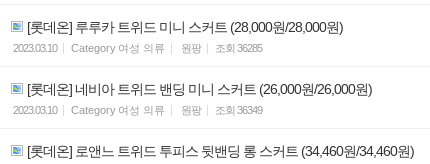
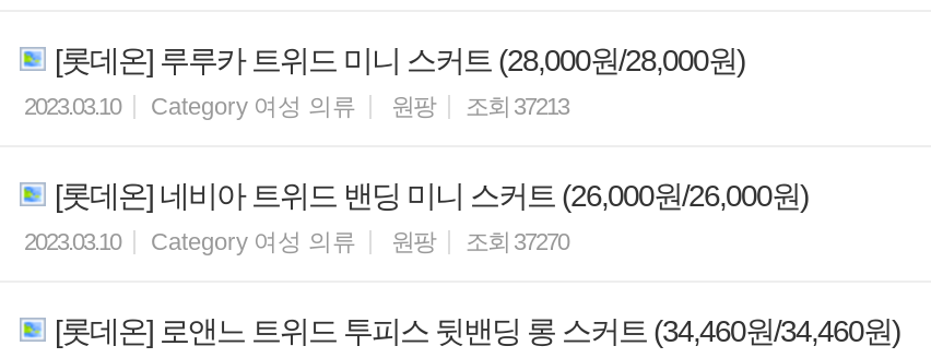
- 2023.03.10 Category 여성 의류 원팡 조회 36285
+ 2023.03.10 Category 여성 의류 원팡 조회 37213

- 2023.03.10 Category 여성 의류 원팡 조회 36349
+ 2023.03.10 Category 여성 의류 원팡 조회 37270
